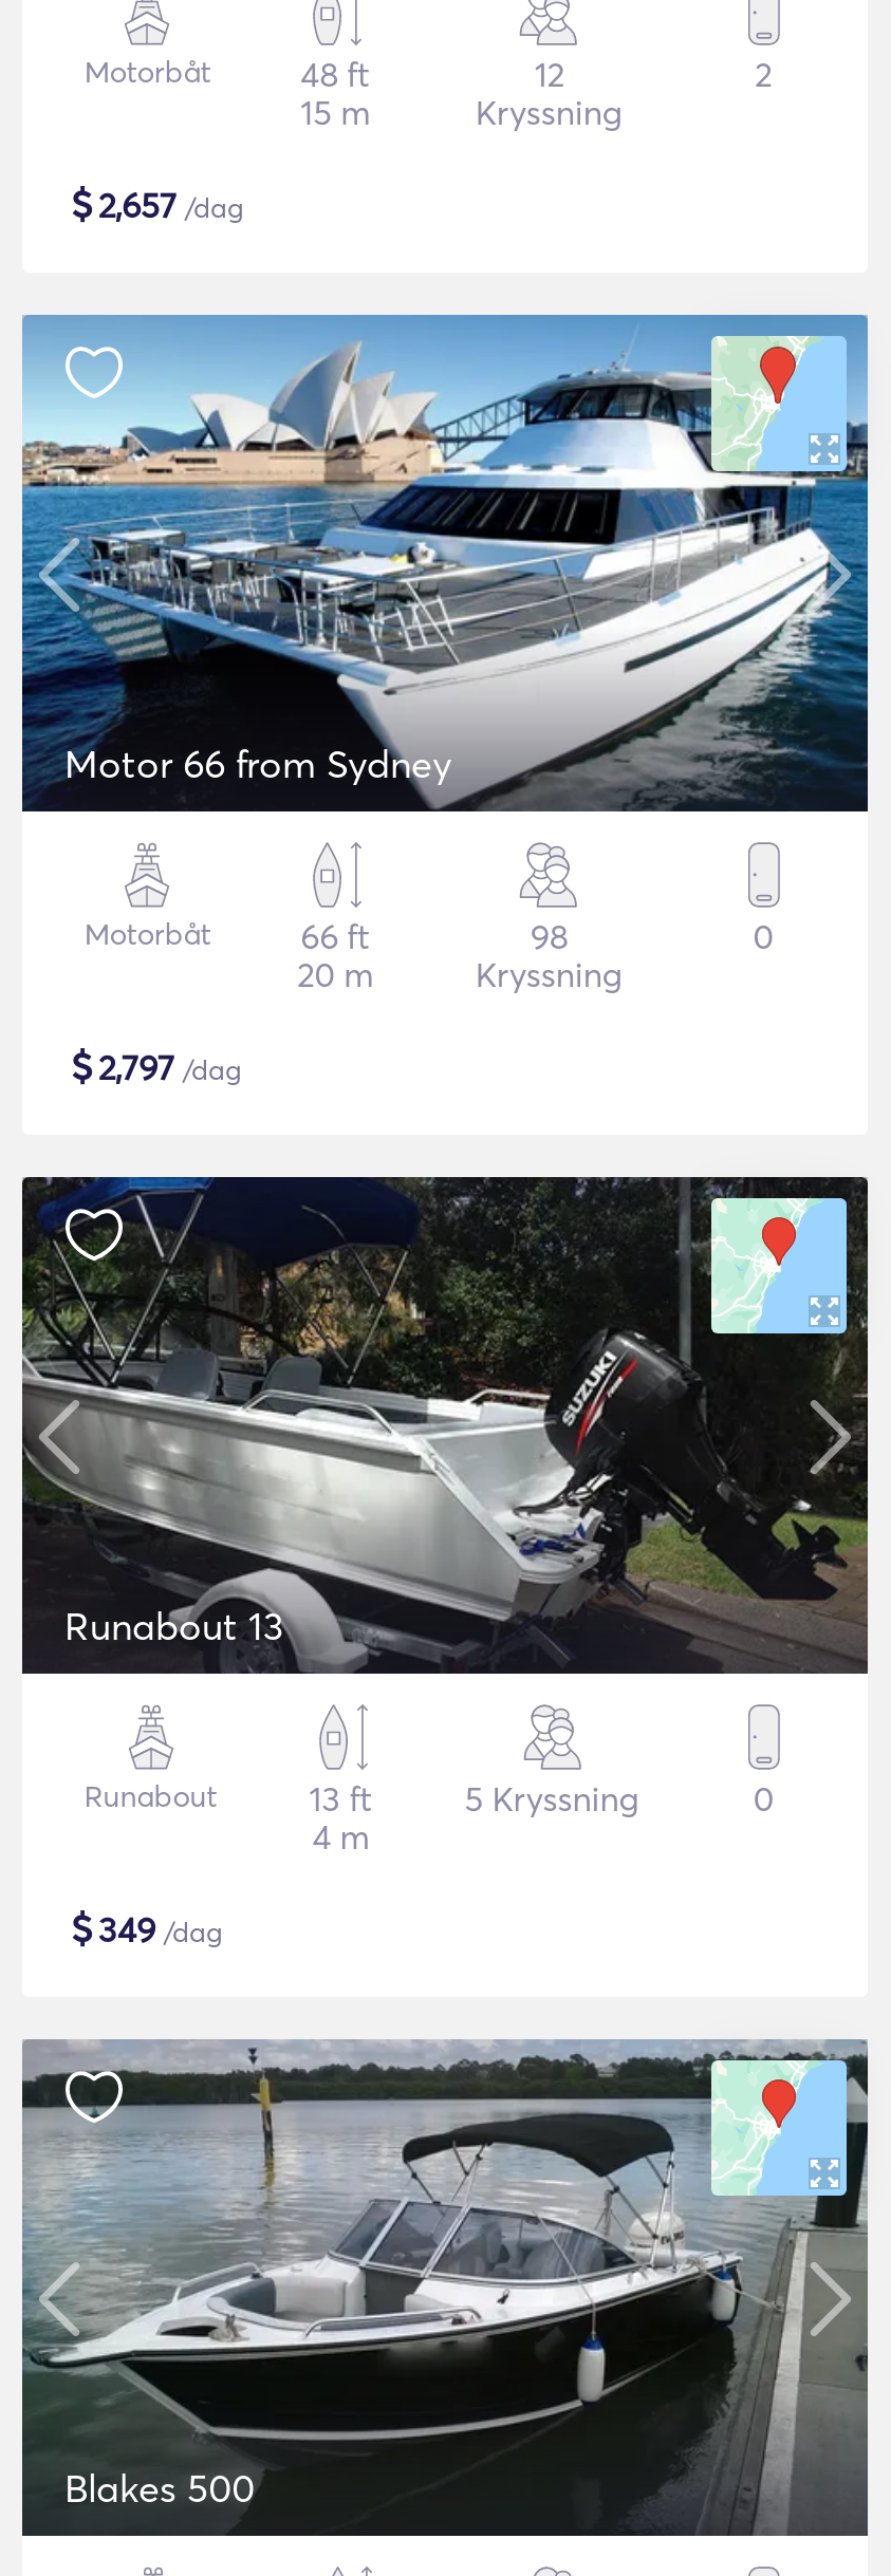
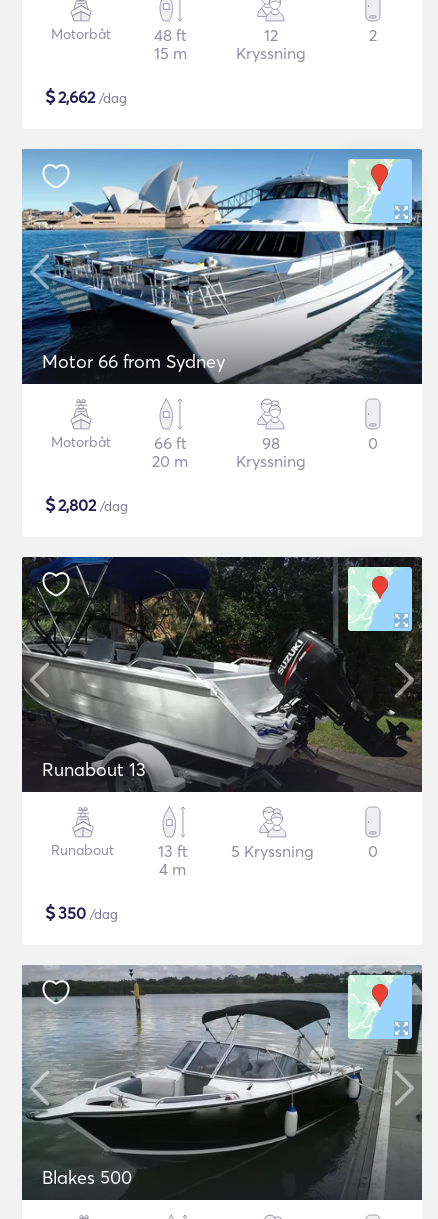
- $2,657 /dag
+ $2,662 /dag

- $2,797 /dag
+ $2,802 /dag

- $349 /dag
+ $350 /dag
